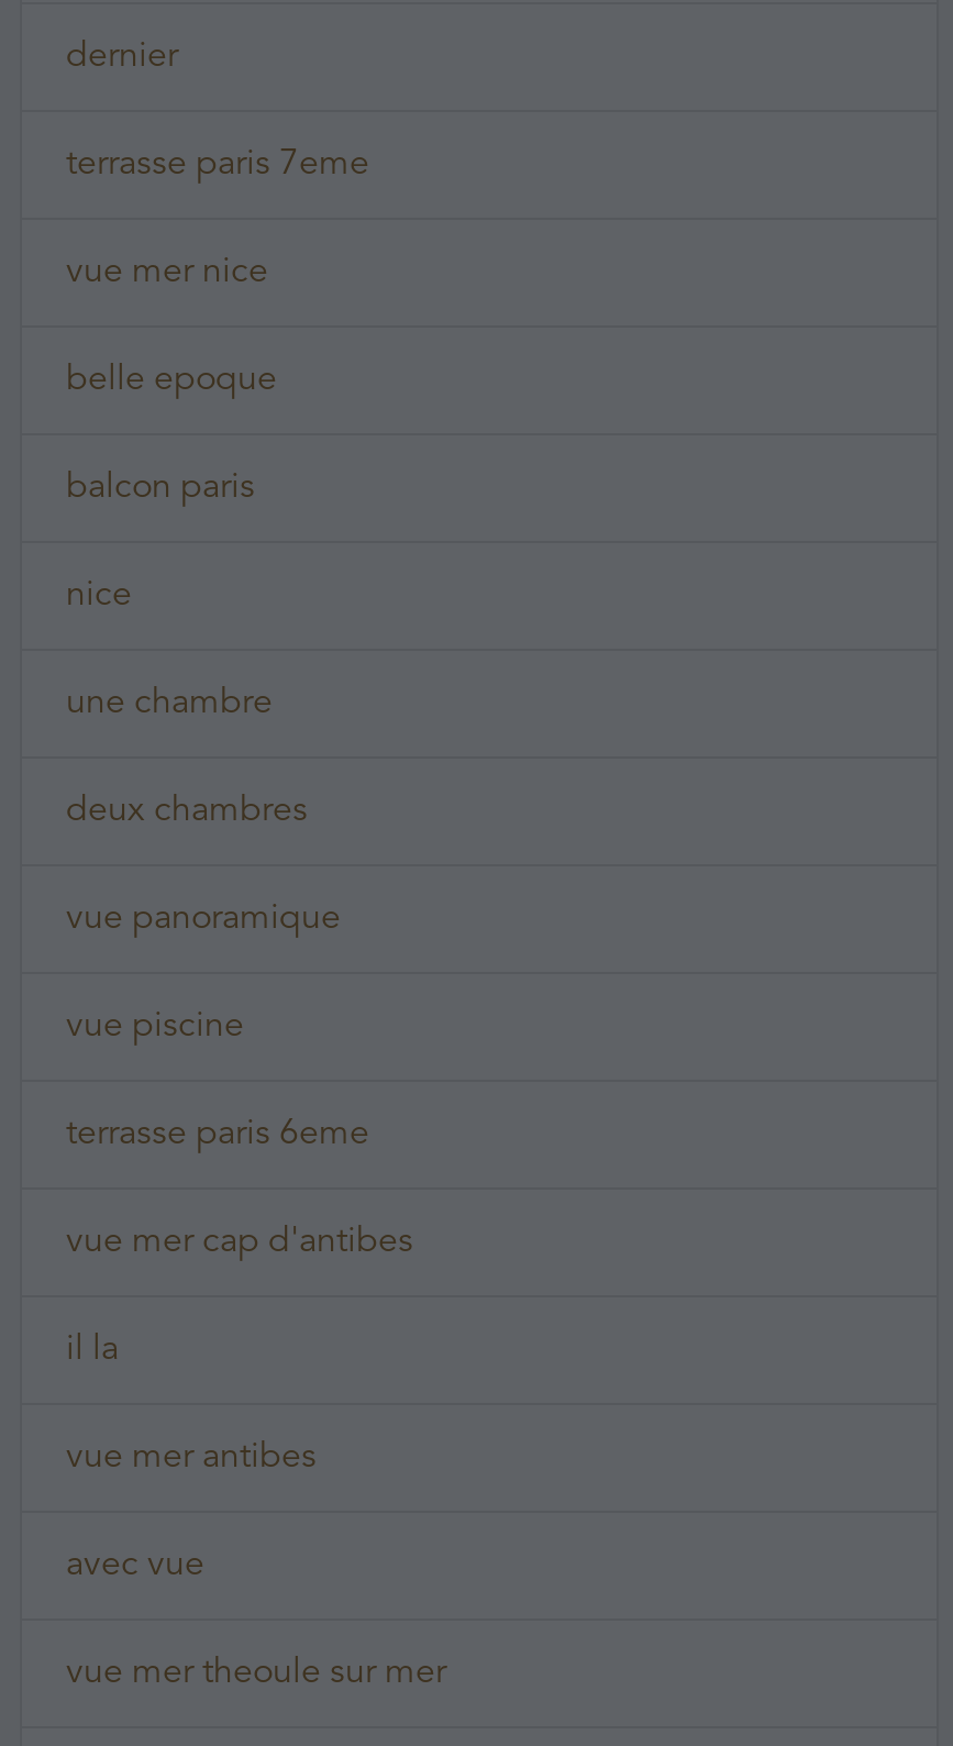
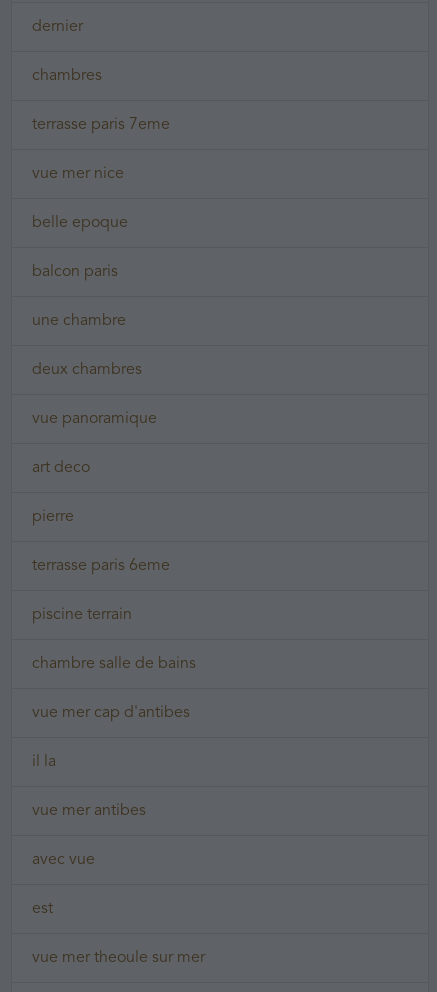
+ chambres

- nice

- vue piscine
+ art deco
+ pierre

+ piscine terrain
+ chambre salle de bains

+ est
